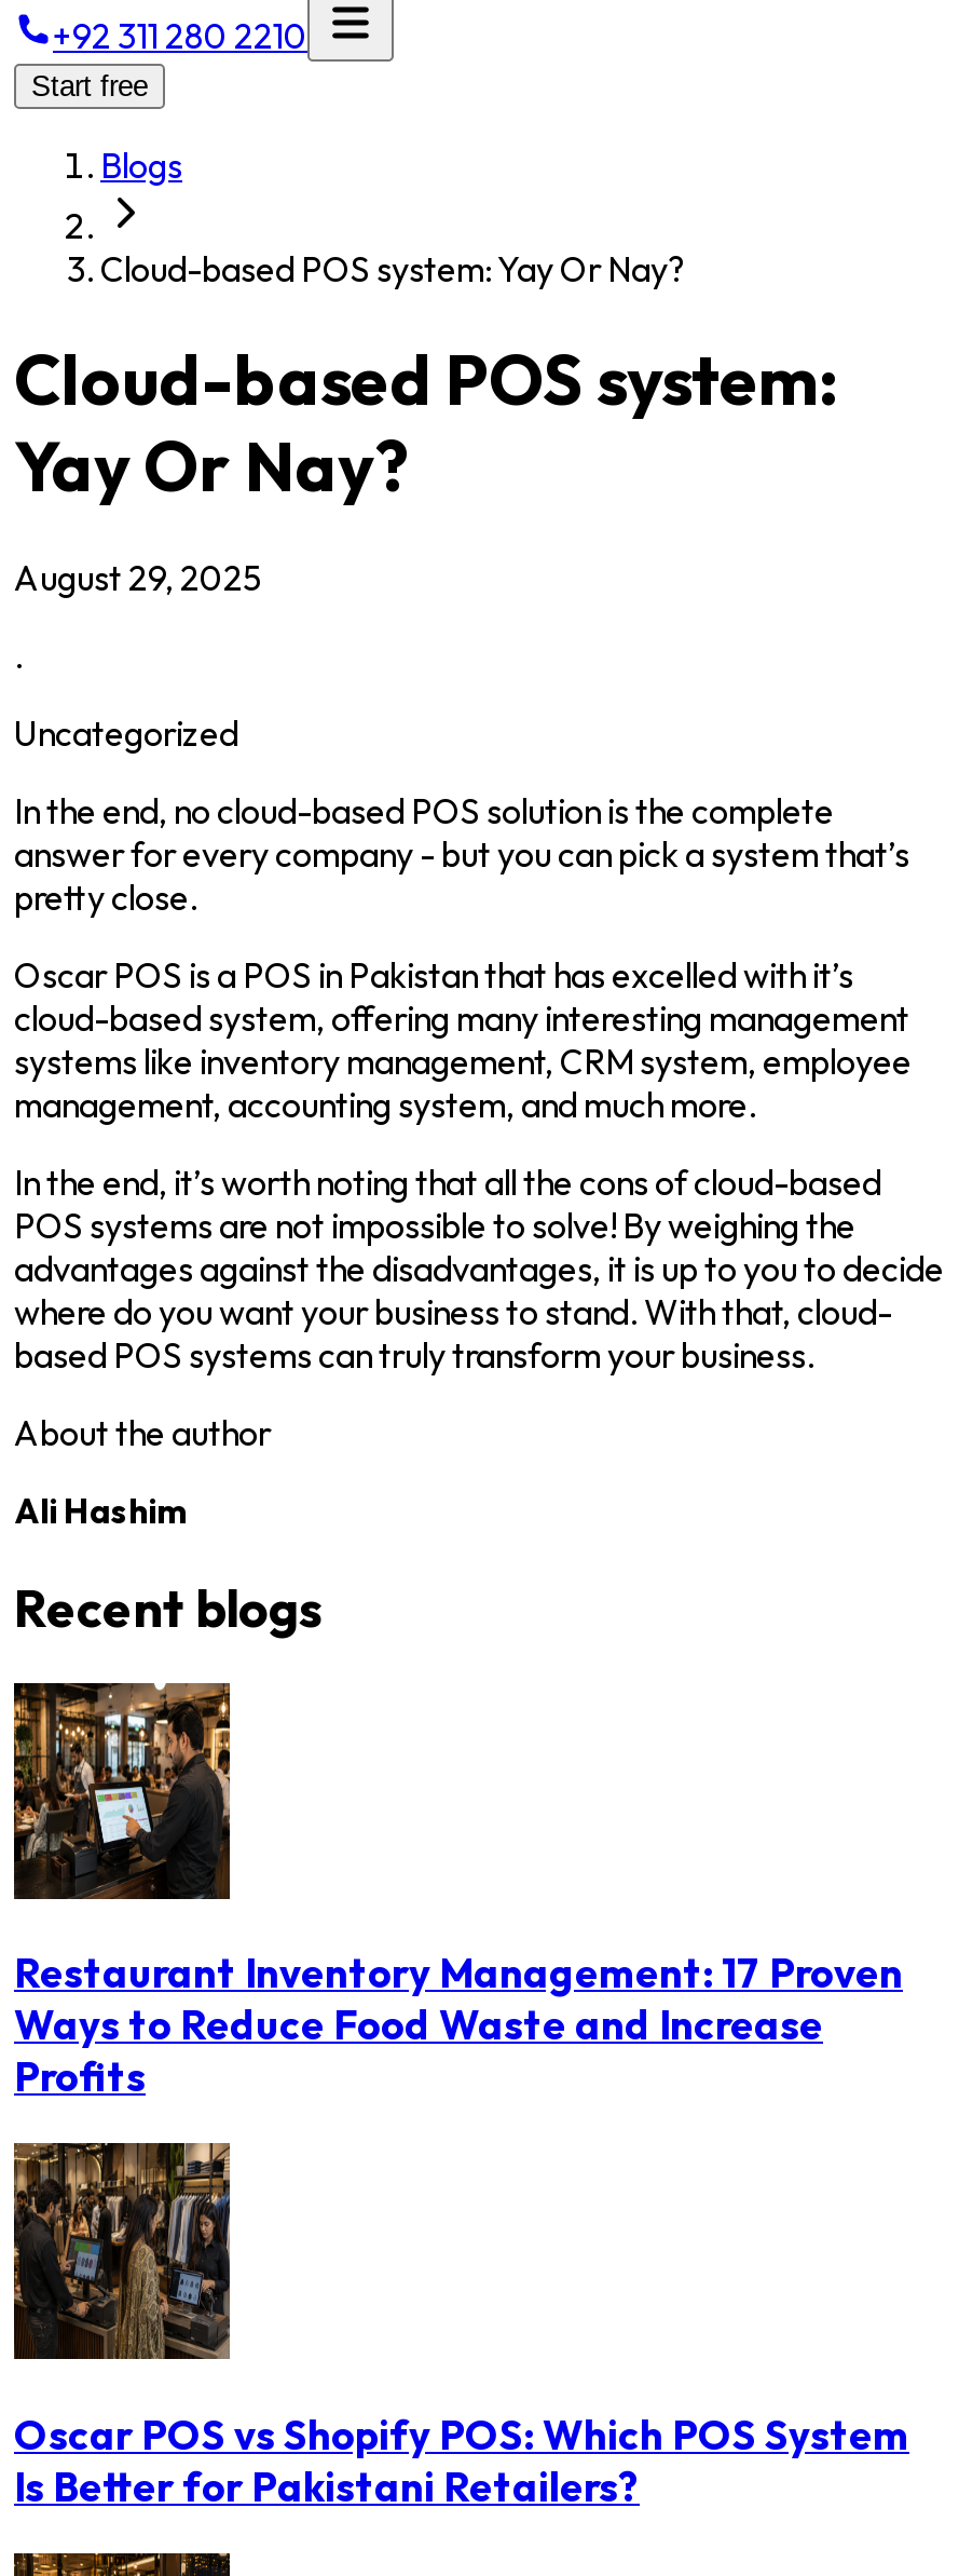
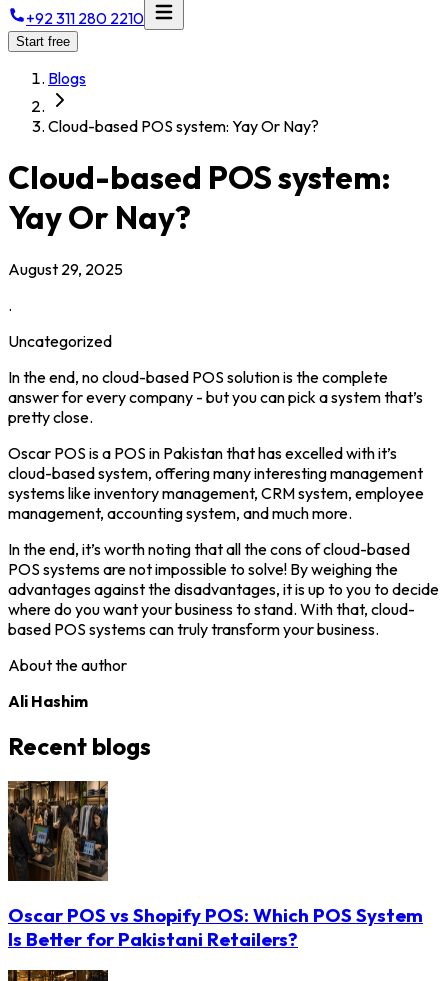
- [image]
- Restaurant Inventory Management: 17 Proven
- Ways to Reduce Food Waste and Increase
- Profits
